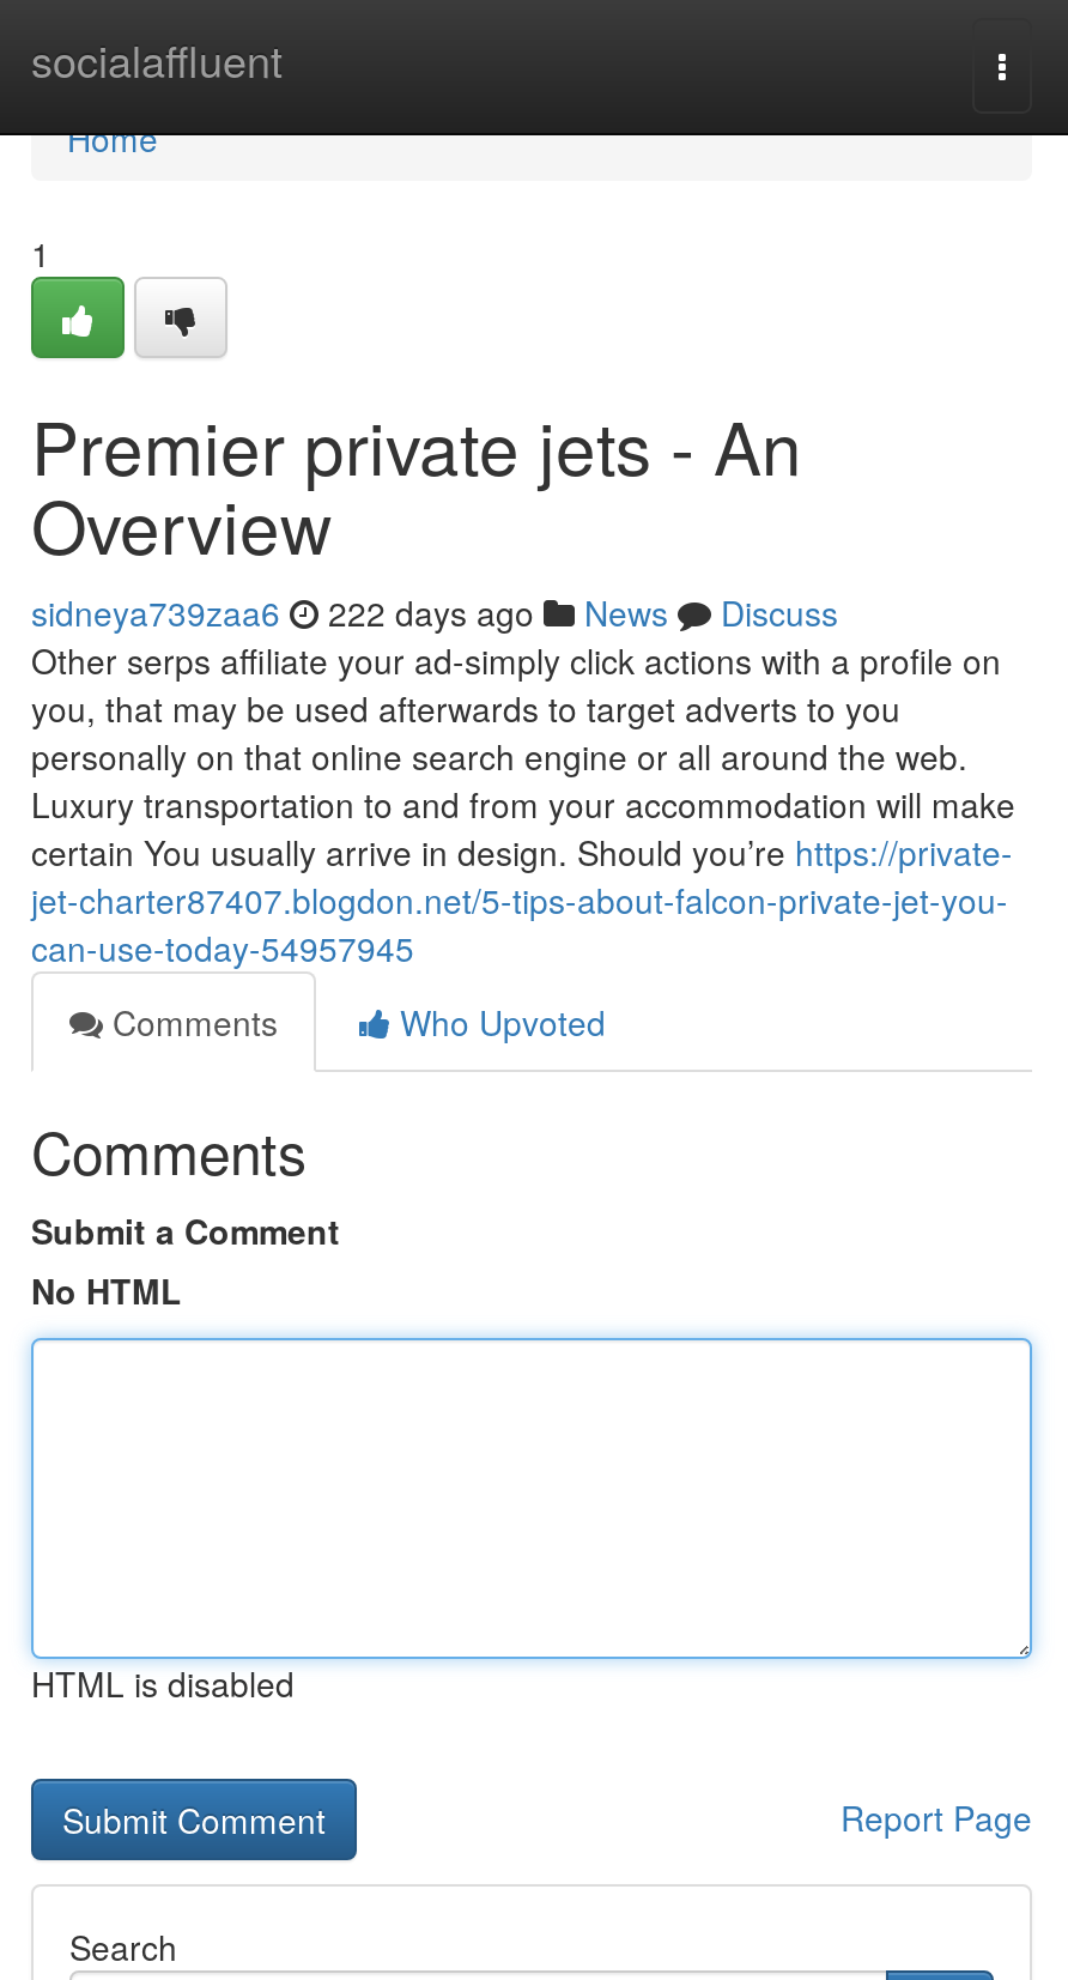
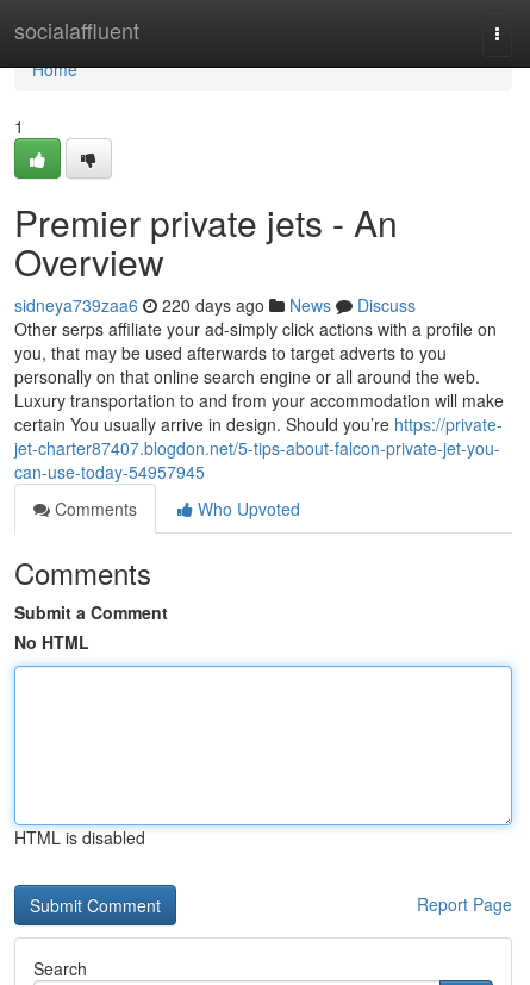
- sidneya739zaa6 222 days ago News Discuss
+ sidneya739zaa6 220 days ago News Discuss
